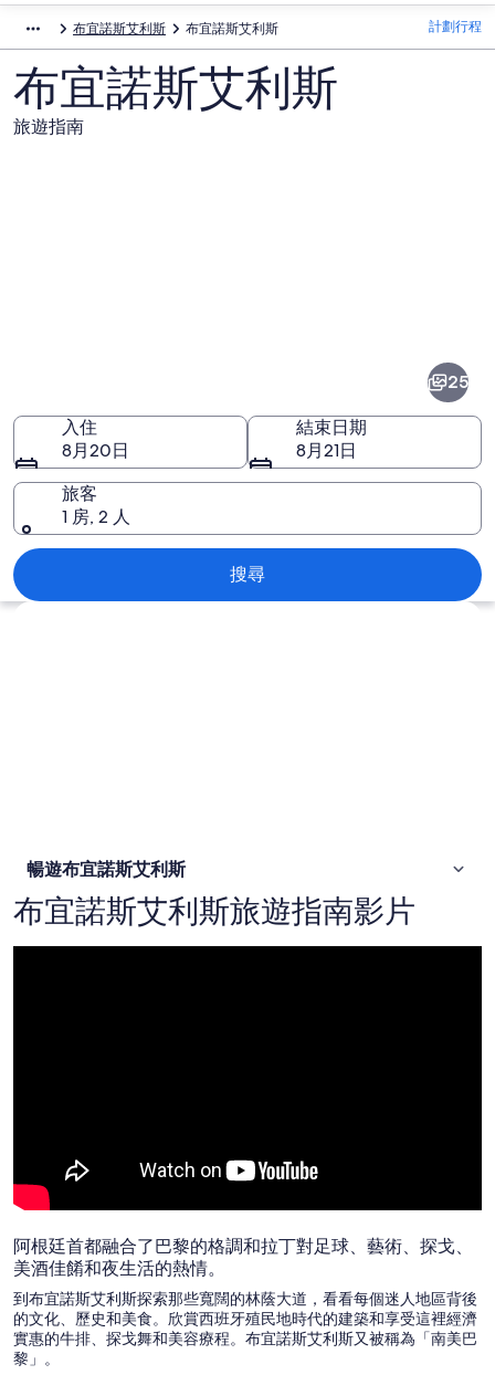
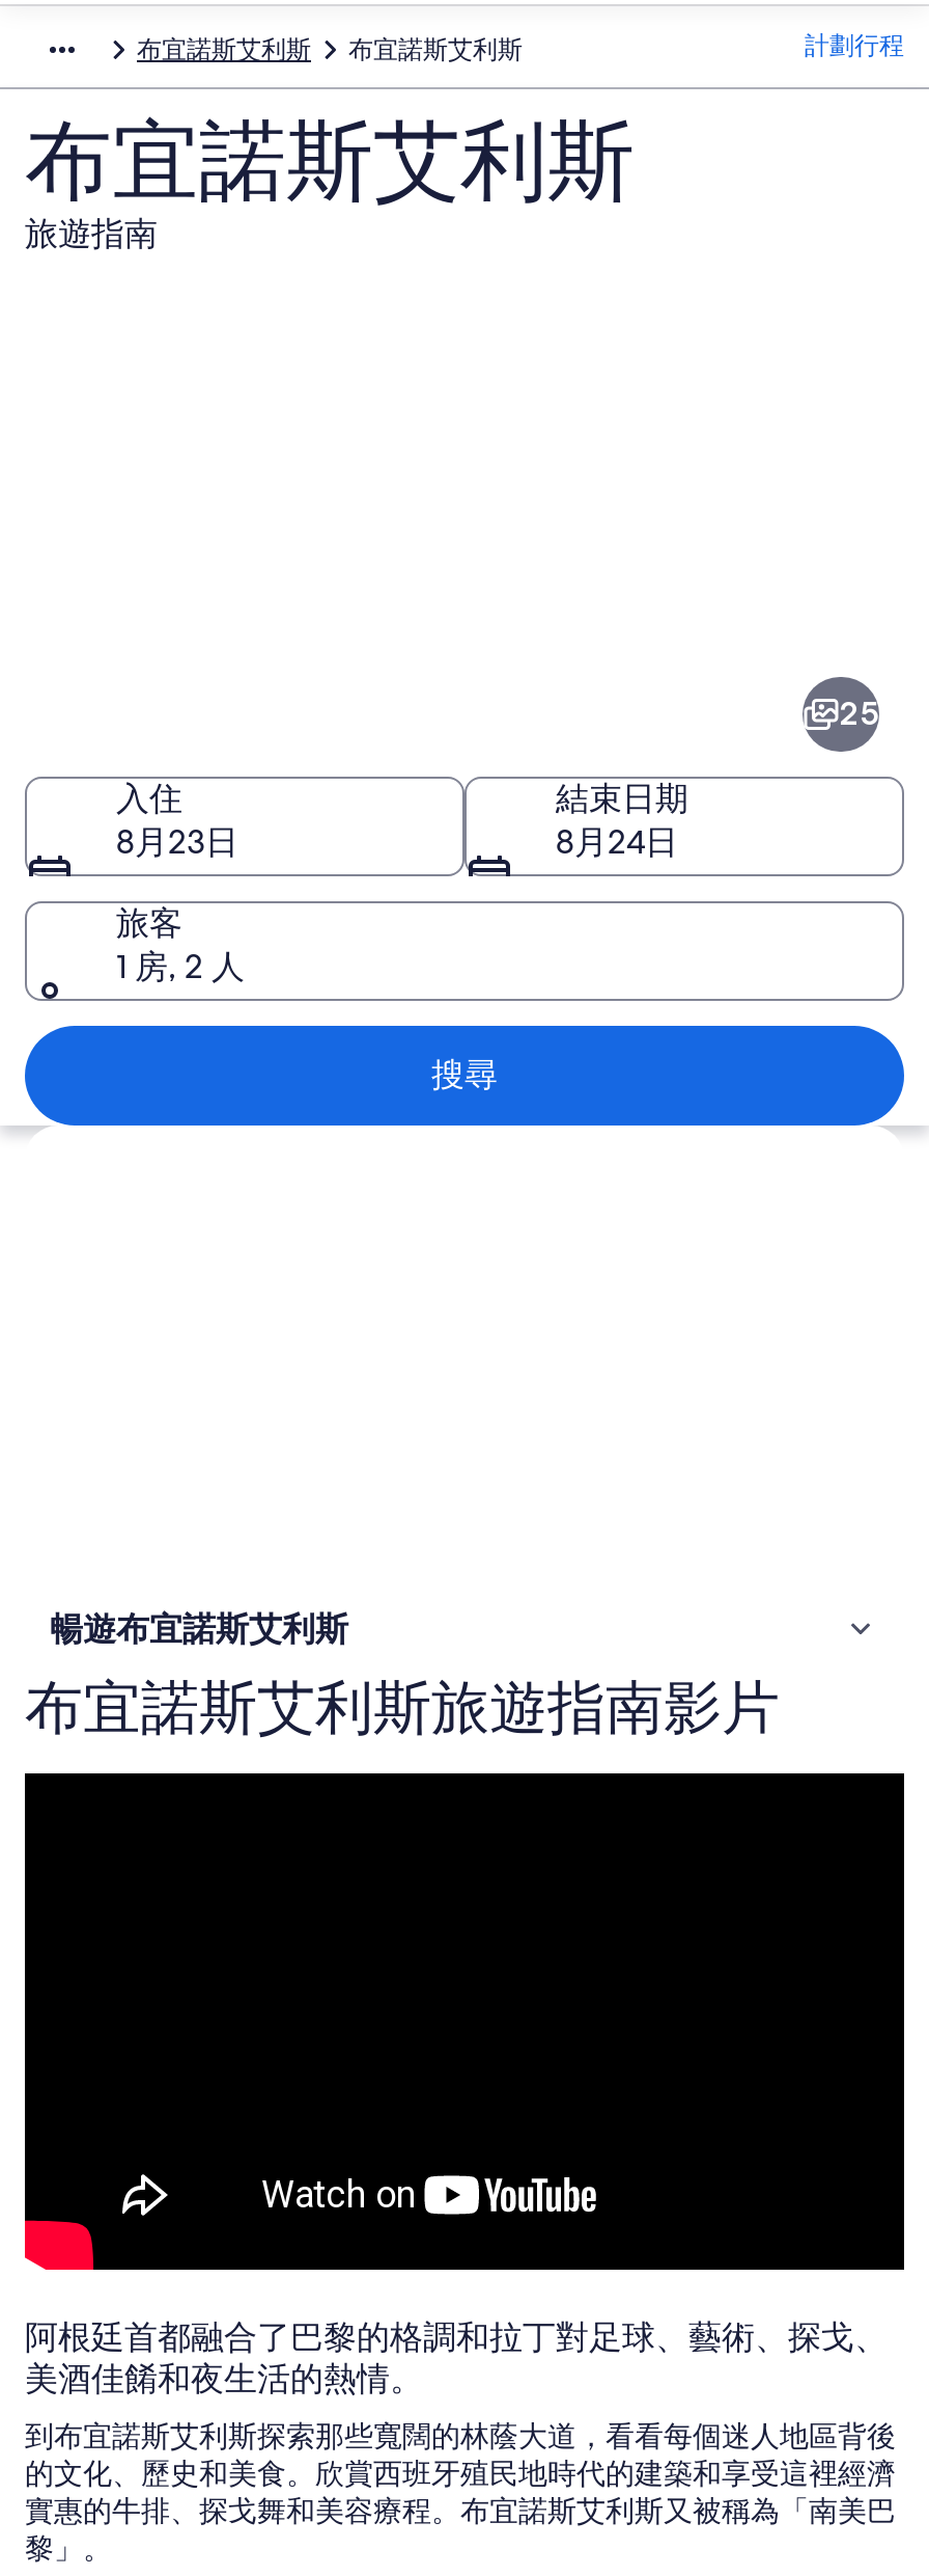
- 8月20日
+ 8月23日

- 8月21日
+ 8月24日
